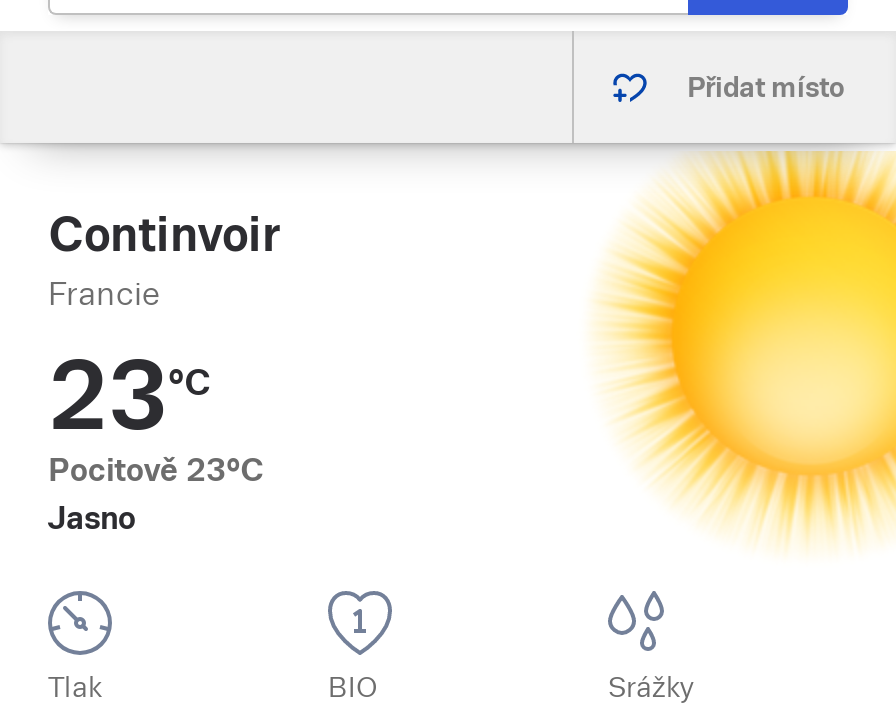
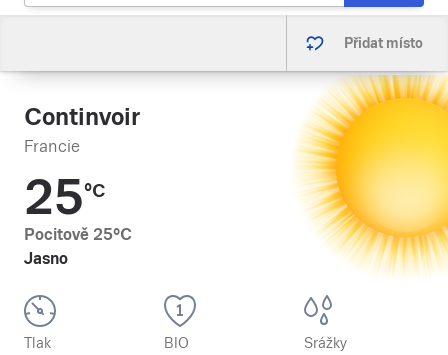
- 23°C
+ 25°C

- Pocitově 23°C
+ Pocitově 25°C
